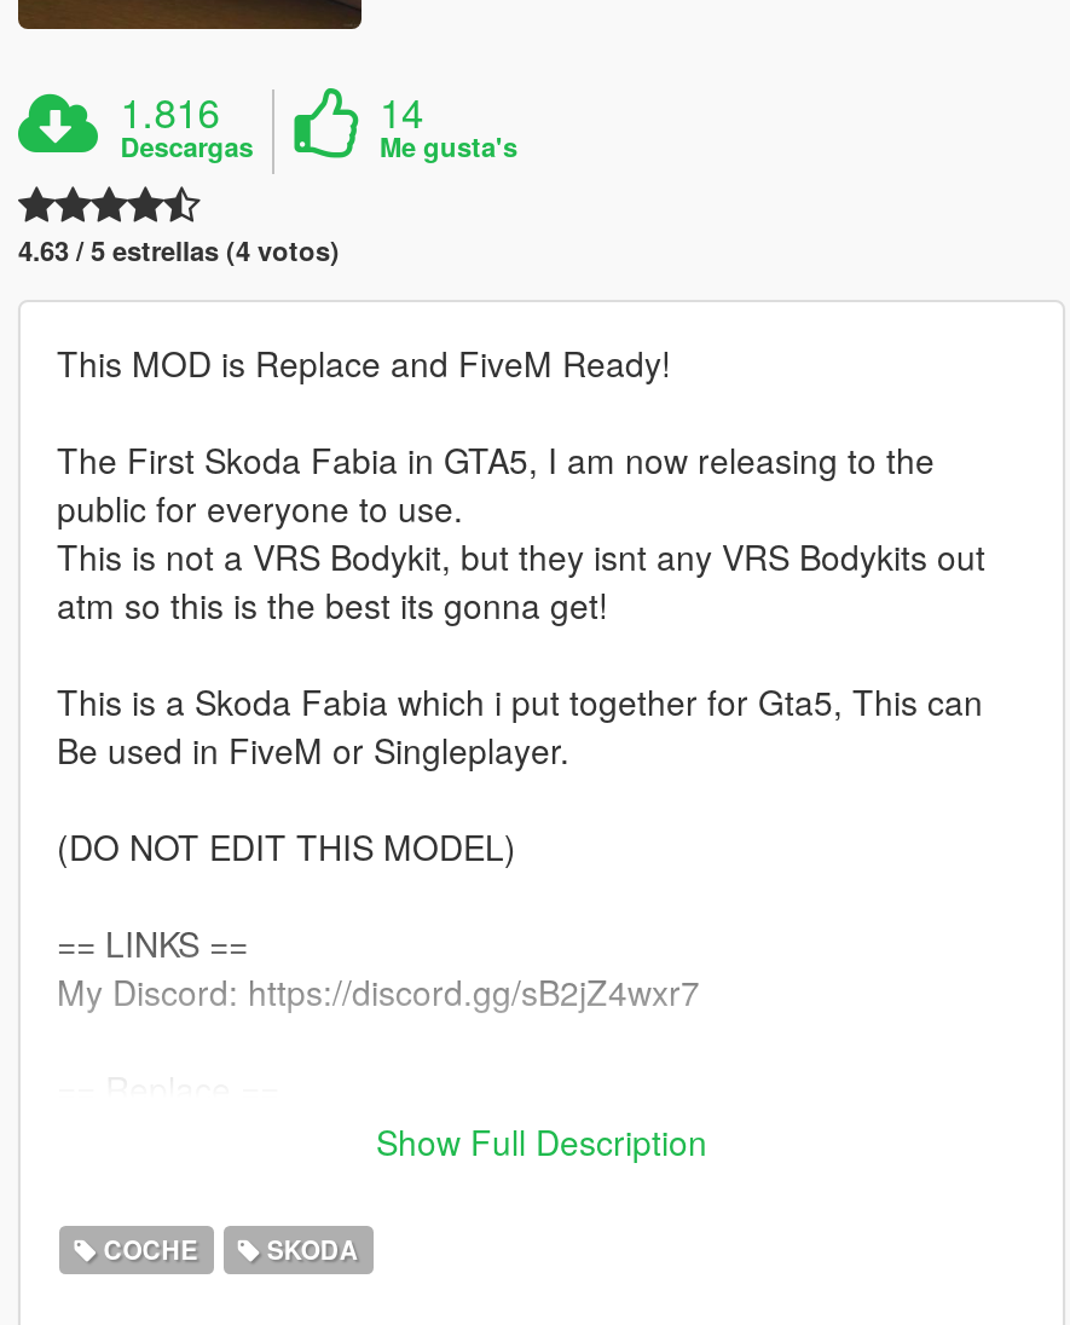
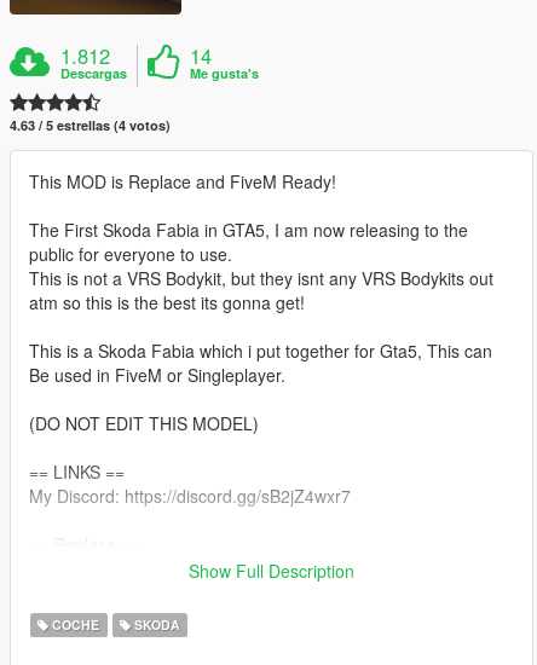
- 1.816
+ 1.812
